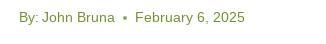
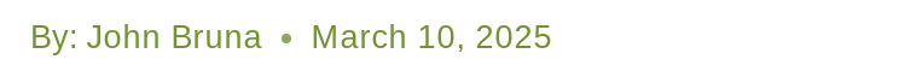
- By: John Bruna February 6, 2025
+ By: John Bruna March 10, 2025
